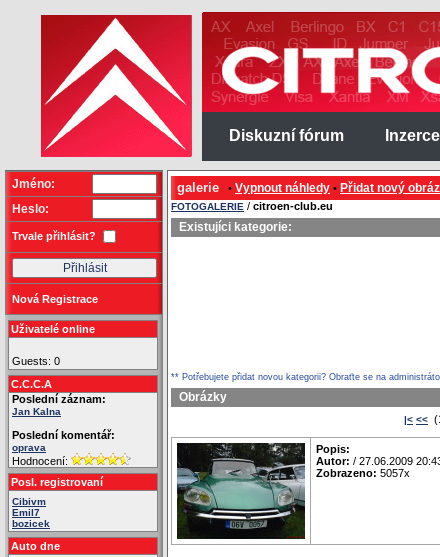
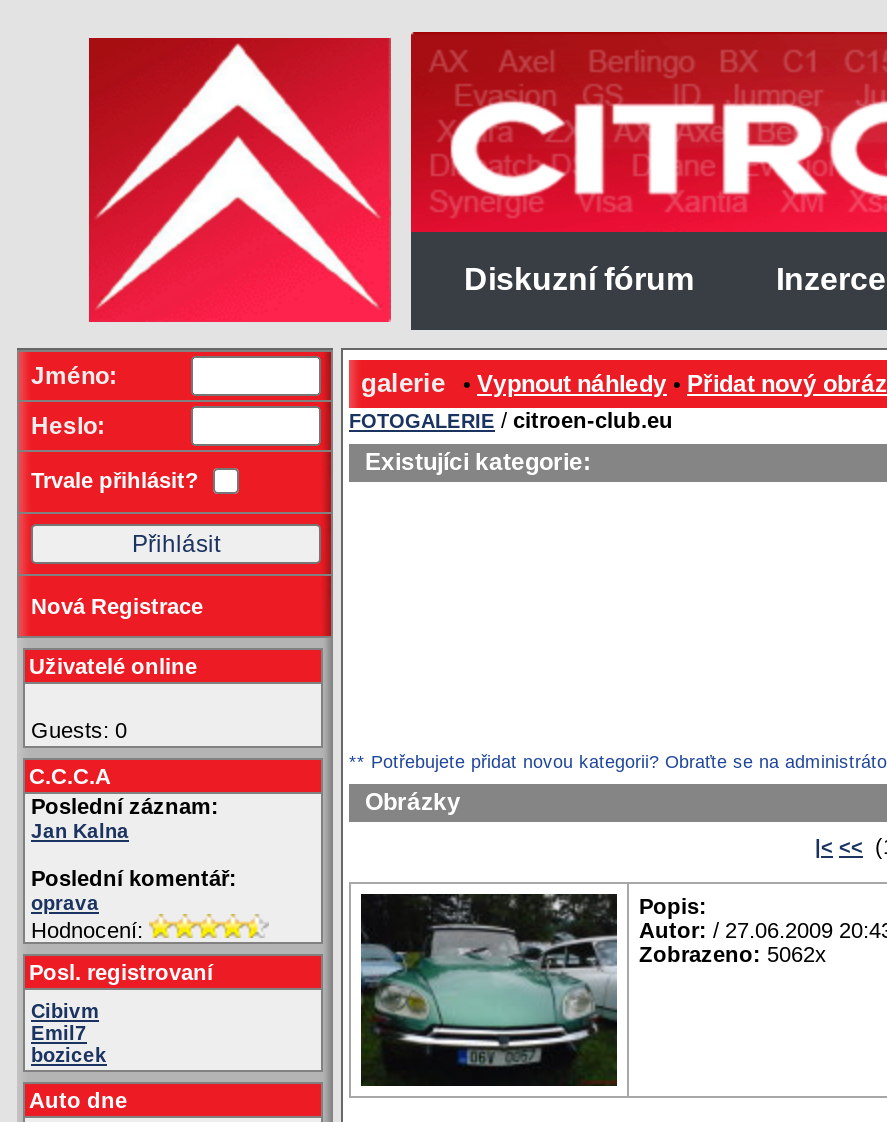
- Zobrazeno: 5057x
+ Zobrazeno: 5062x
